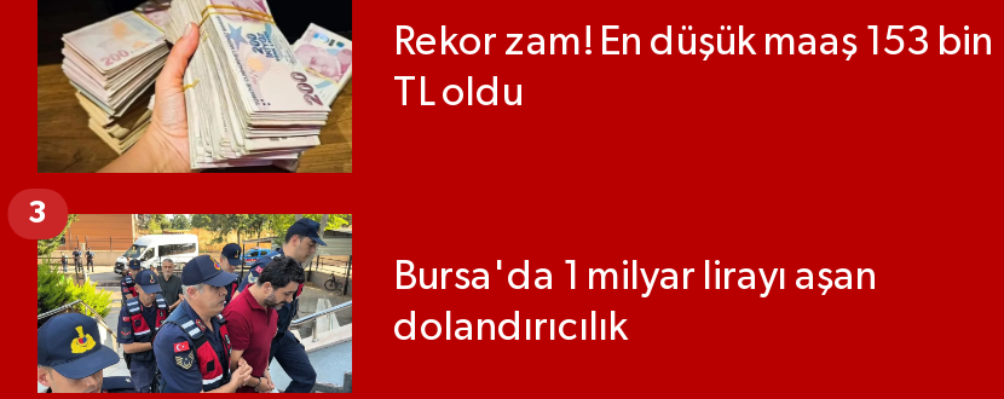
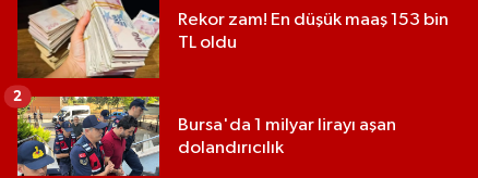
- 3
+ 2
